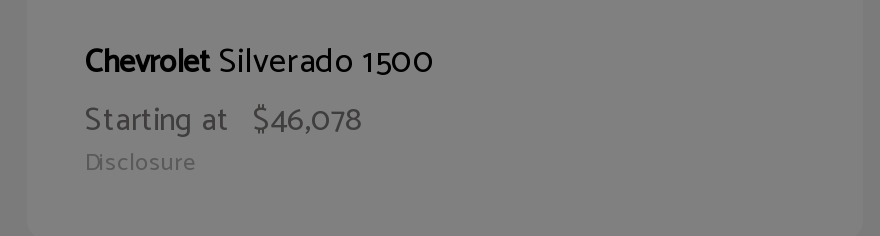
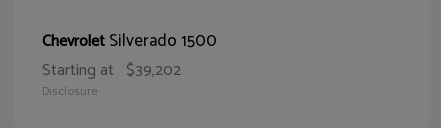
- Starting at $46,078
+ Starting at $39,202
